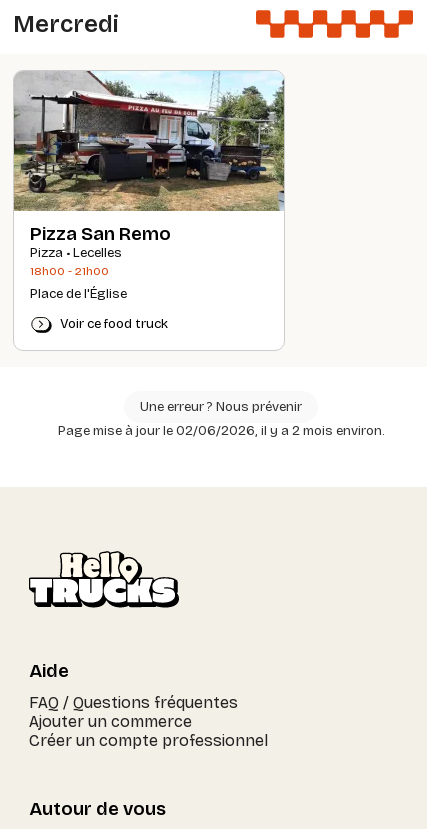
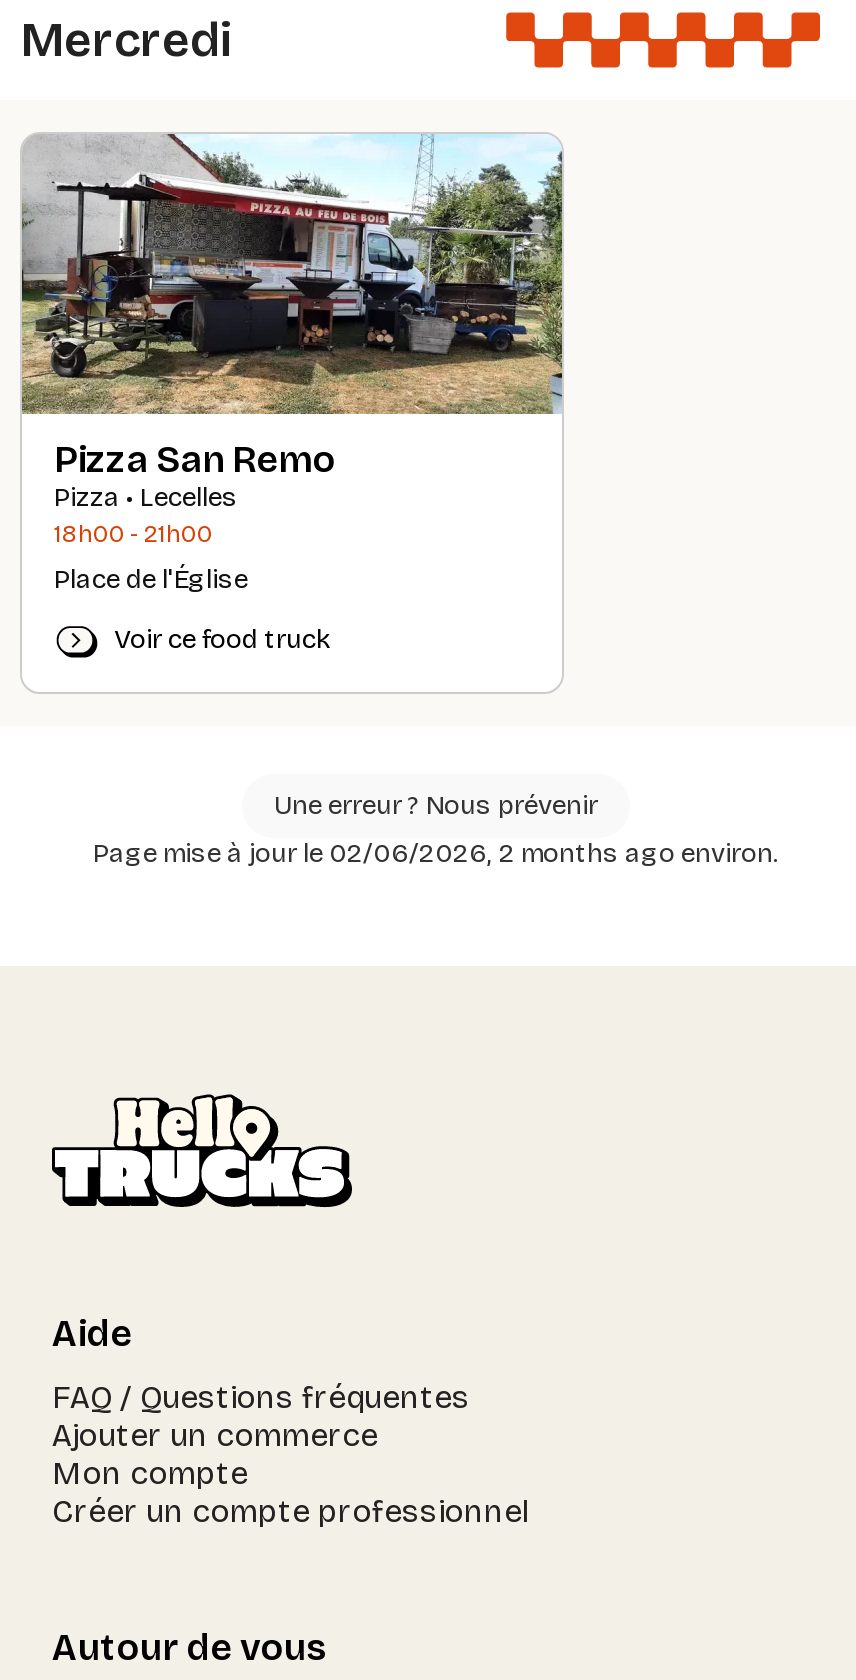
- Page mise à jour le 02/06/2026, il y a 2 mois environ.
+ Page mise à jour le 02/06/2026, 2 months ago environ.

+ Mon compte
